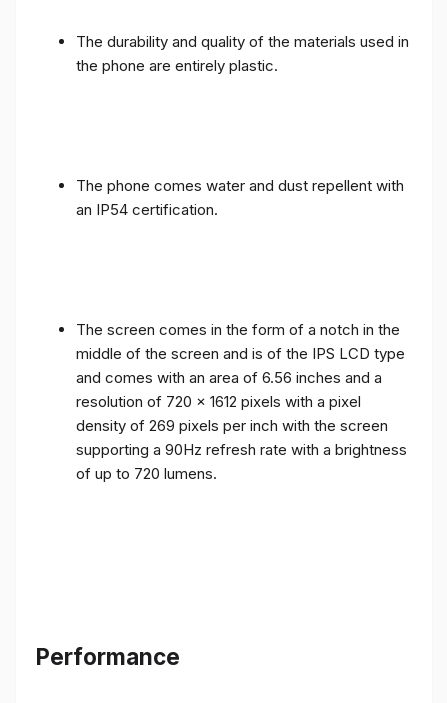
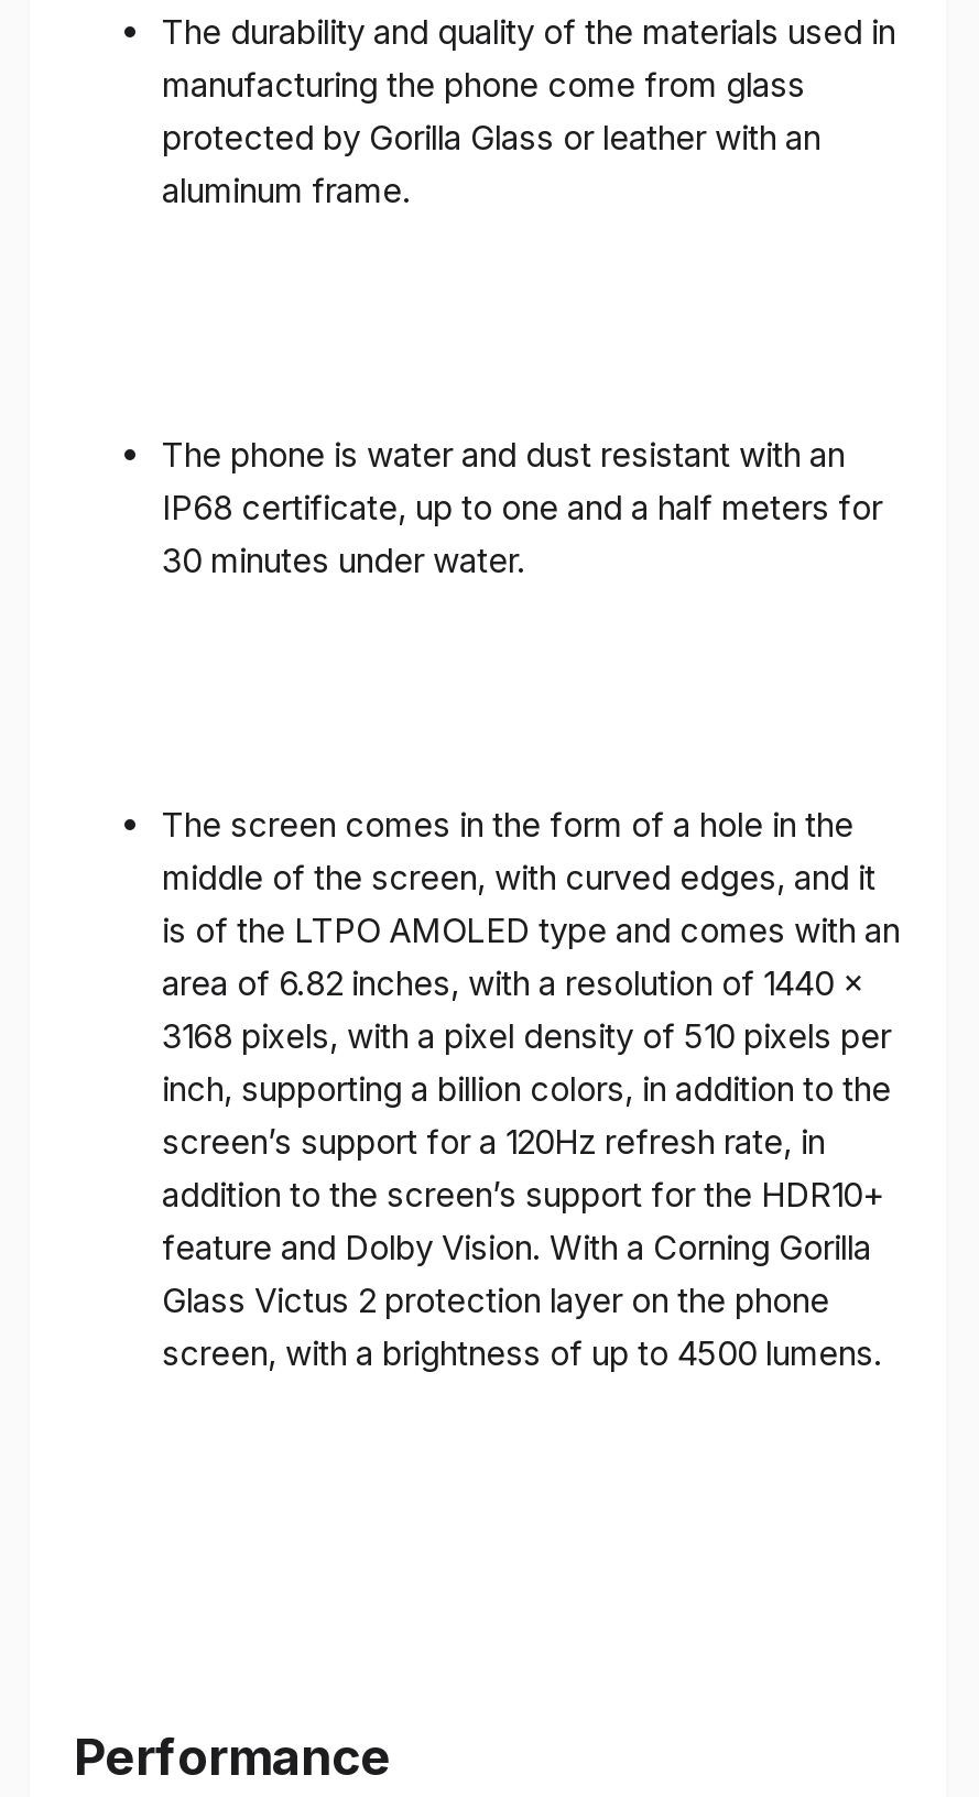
- the phone are entirely plastic.
+ manufacturing the phone come from glass
+ protected by Gorilla Glass or leather with an
+ aluminum frame.

- The phone comes water and dust repellent with
- an IP54 certification.
+ The phone is water and dust resistant with an
+ IP68 certificate, up to one and a half meters for
+ 30 minutes under water.

- The screen comes in the form of a notch in the
- middle of the screen and is of the IPS LCD type
- and comes with an area of 6.56 inches and a
- resolution of 720 x 1612 pixels with a pixel
- density of 269 pixels per inch with the screen
- supporting a 90Hz refresh rate with a brightness
- of up to 720 lumens.
+ The screen comes in the form of a hole in the
+ middle of the screen, with curved edges, and it
+ is of the LTPO AMOLED type and comes with an
+ area of 6.82 inches, with a resolution of 1440 x
+ 3168 pixels, with a pixel density of 510 pixels per
+ inch, supporting a billion colors, in addition to the
+ screen’s support for a 120Hz refresh rate, in
+ addition to the screen’s support for the HDR10+
+ feature and Dolby Vision. With a Corning Gorilla
+ Glass Victus 2 protection layer on the phone
+ screen, with a brightness of up to 4500 lumens.
